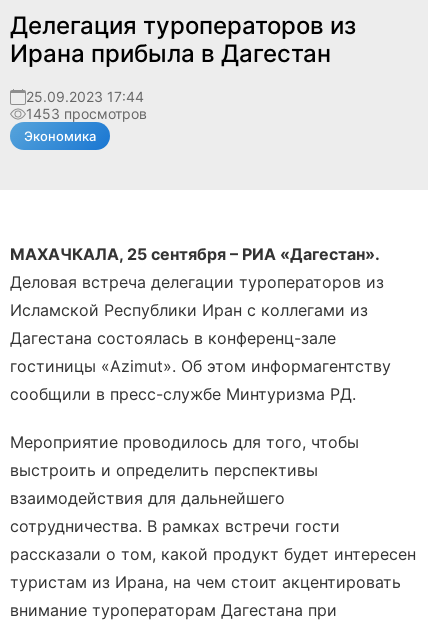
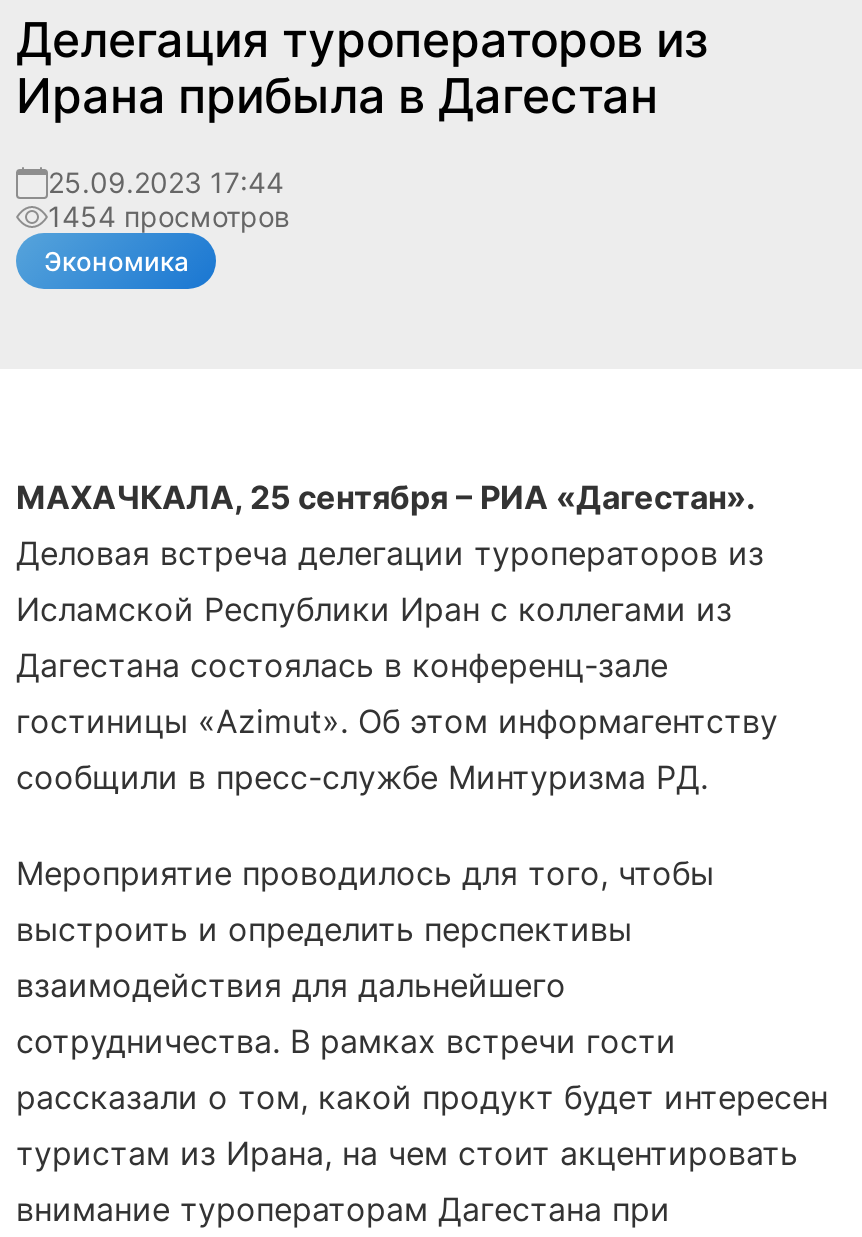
- 1453 просмотров
+ 1454 просмотров
